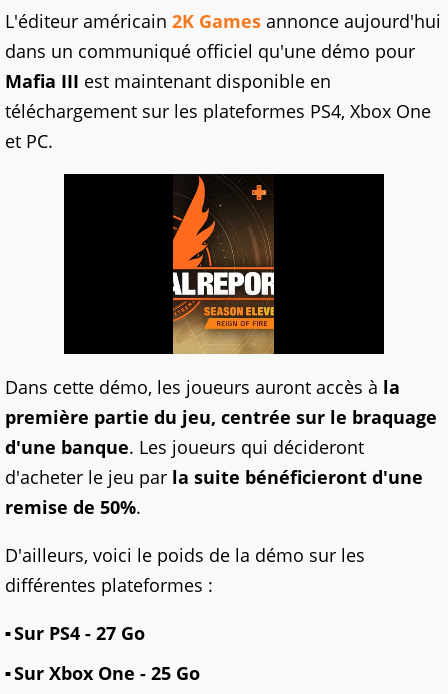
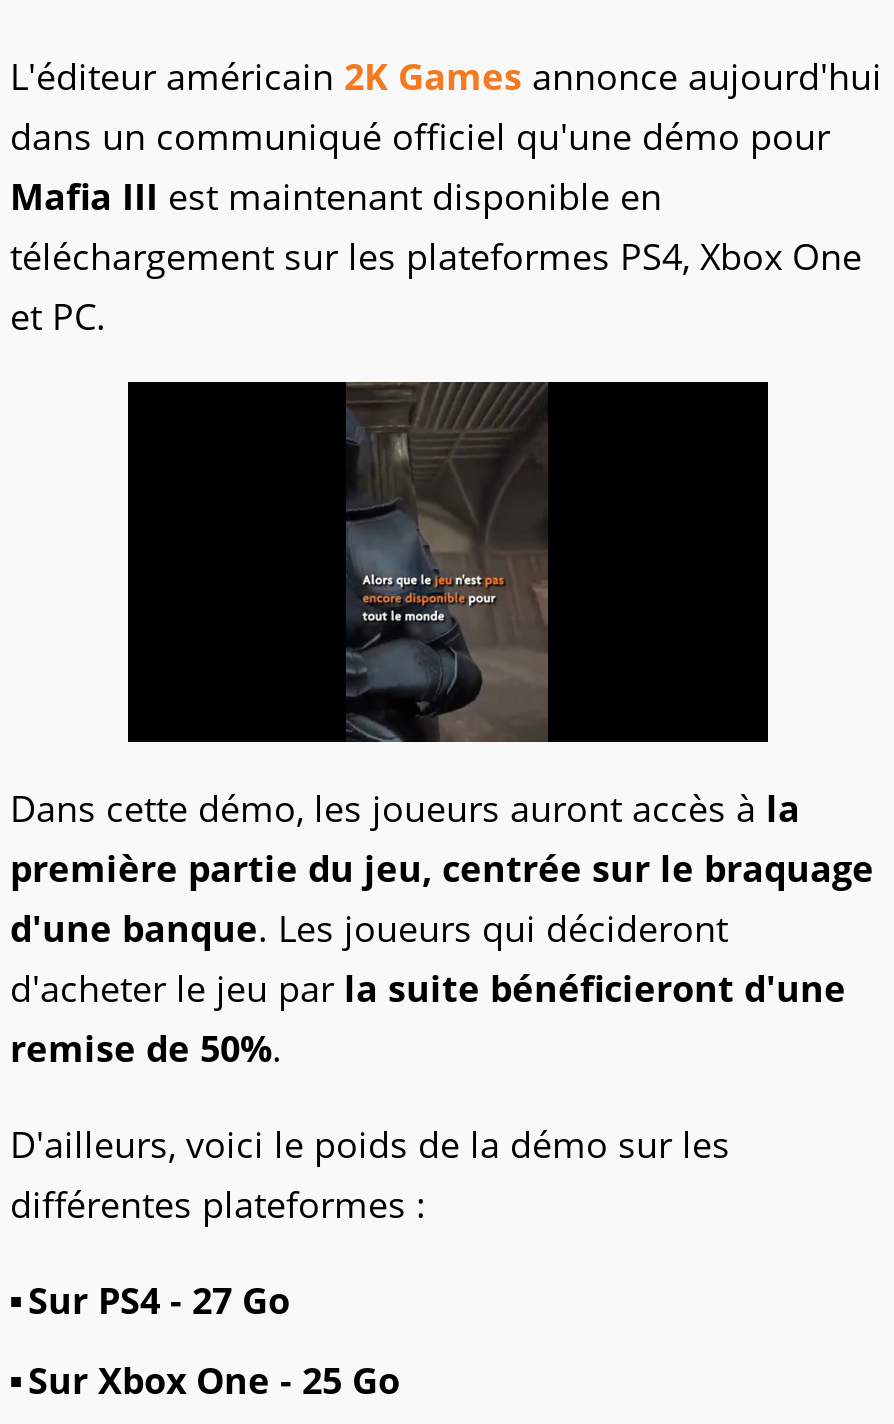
- [image]
+ [image]
